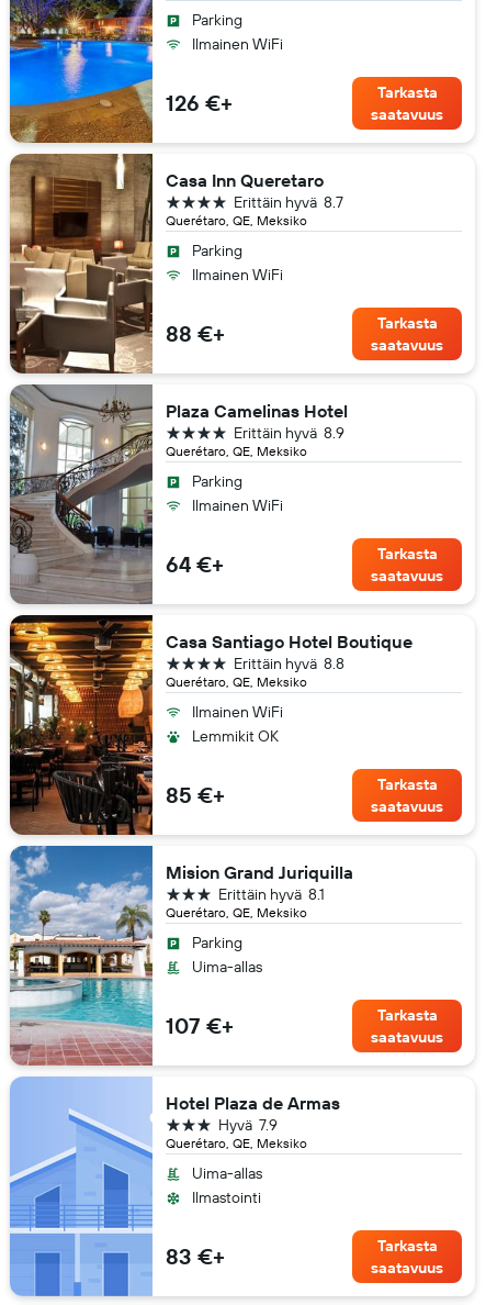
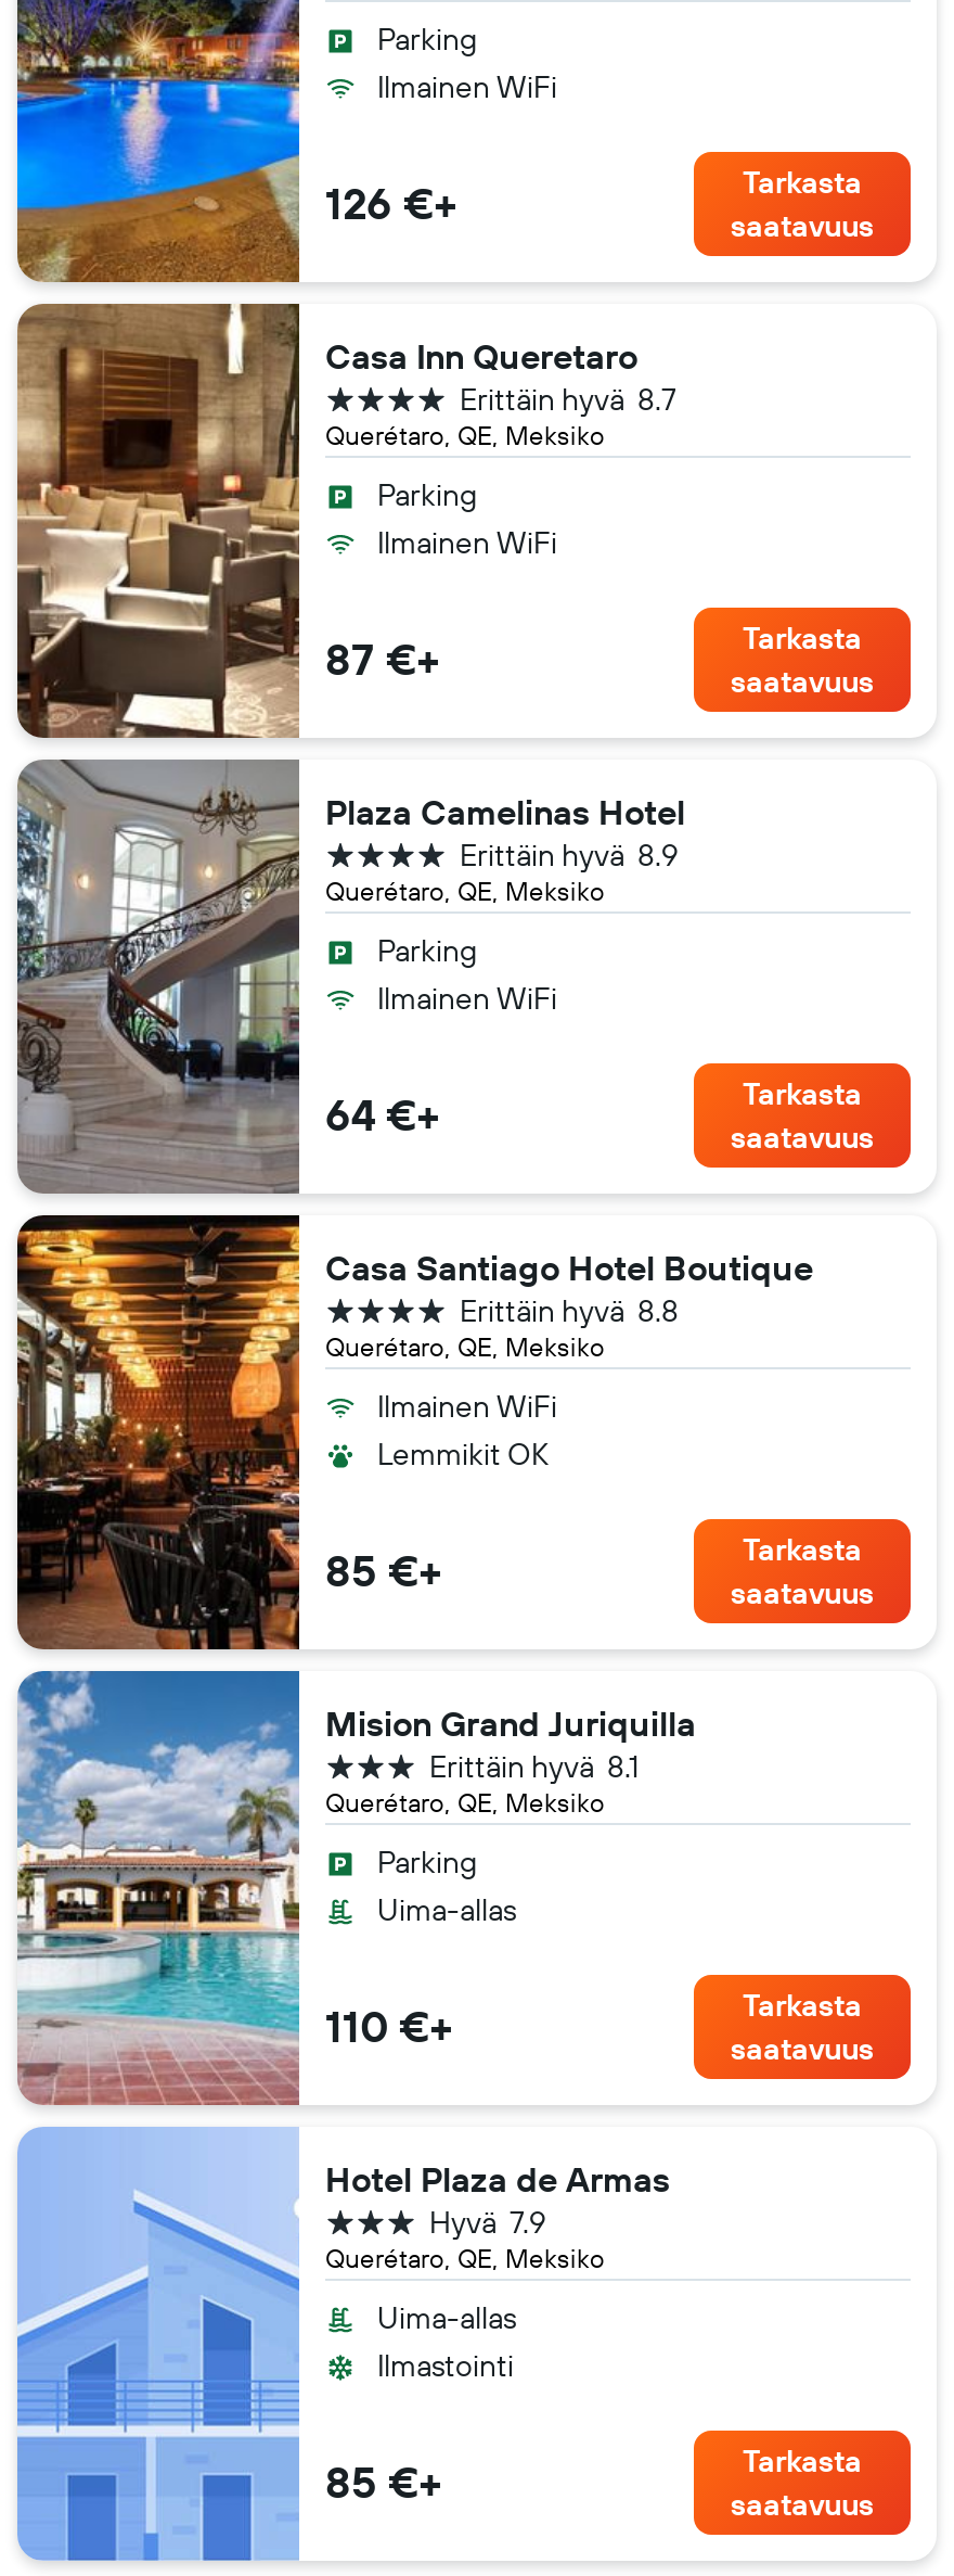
- 88 €+
+ 87 €+

- 107 €+
+ 110 €+

- 83 €+
+ 85 €+
